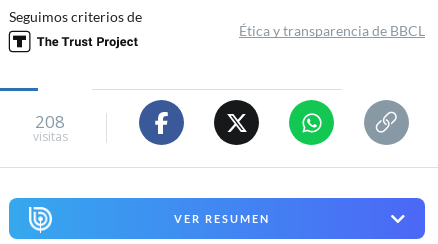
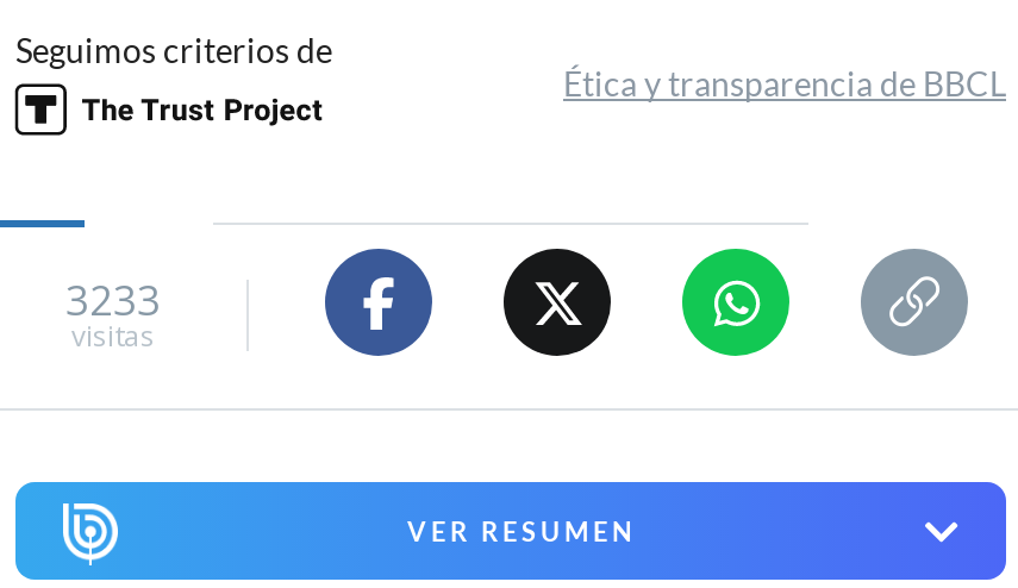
- 208
+ 3233
